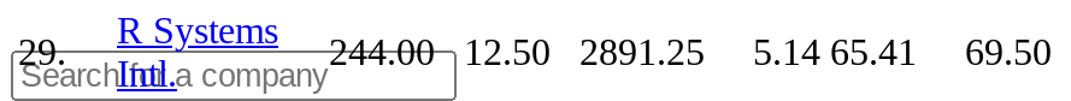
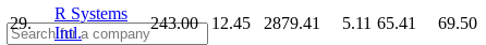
- 244.00
+ 243.00

- 12.50
+ 12.45

- 2891.25
+ 2879.41

- 5.14 65.41
+ 5.11 65.41
